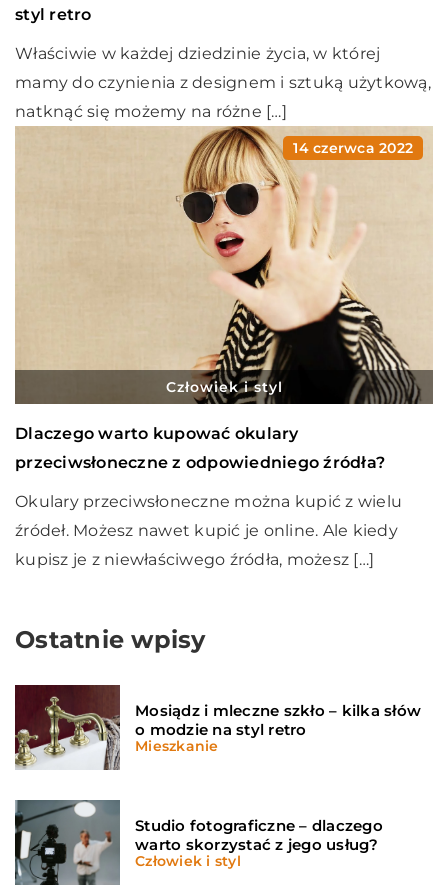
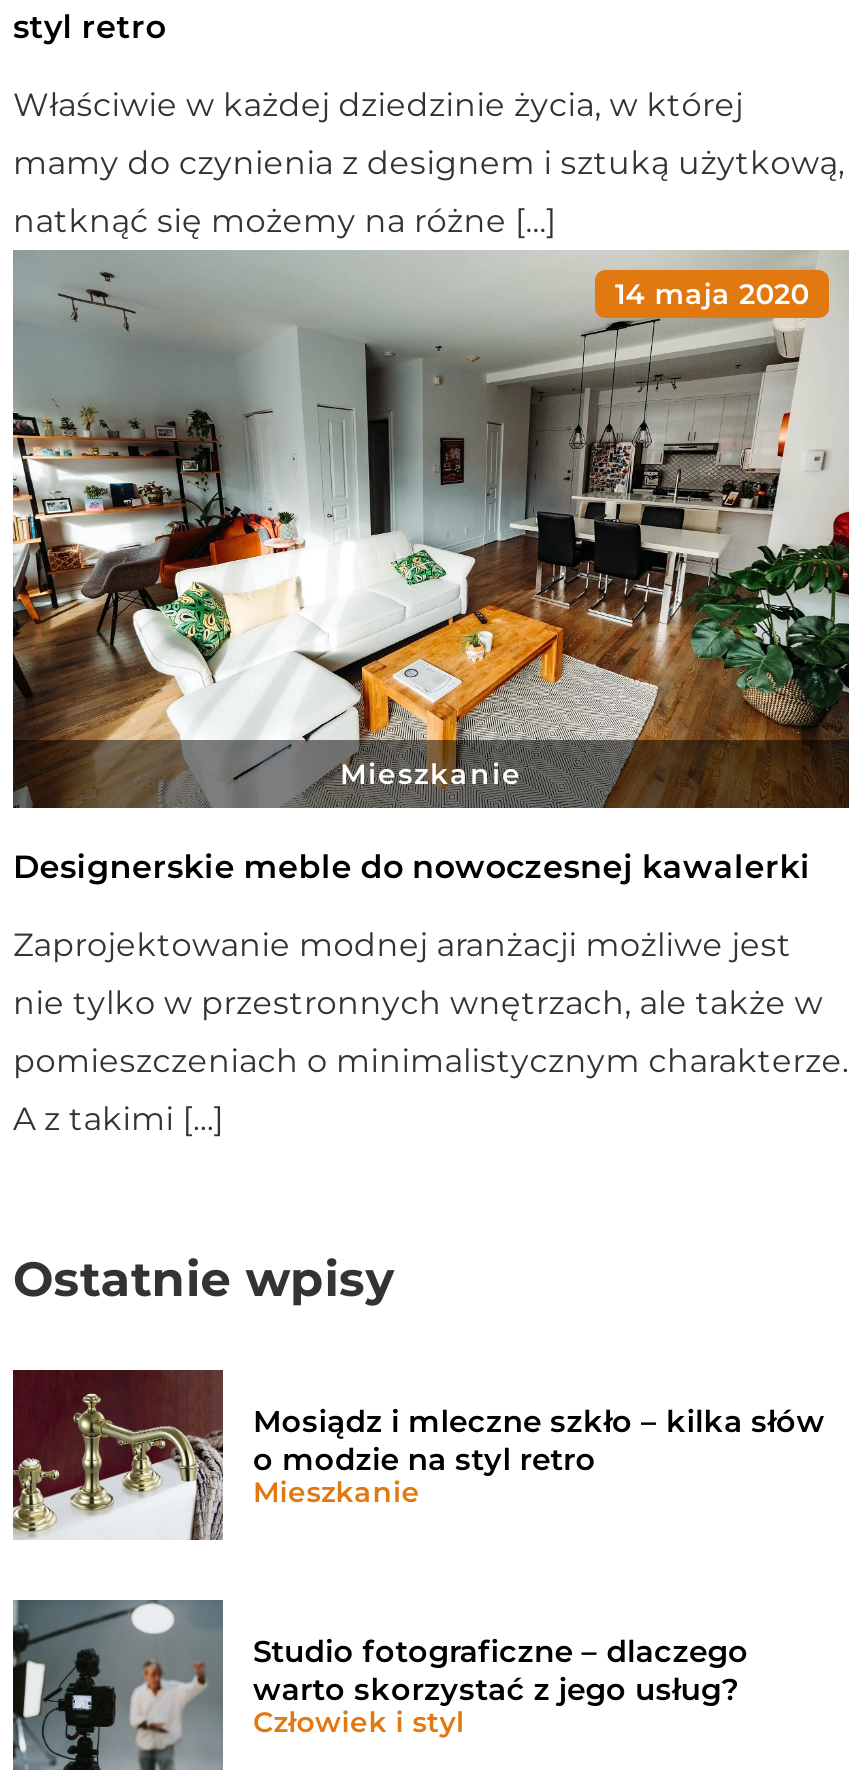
- [image]
- 14 czerwca 2022
+ [image]
+ 14 maja 2020

- Człowiek i styl
+ Mieszkanie

- Dlaczego warto kupować okulary
+ Designerskie meble do nowoczesnej kawalerki

- przeciwsłoneczne z odpowiedniego źródła?
+ Zaprojektowanie modnej aranżacji możliwe jest

- Okulary przeciwsłoneczne można kupić z wielu
+ nie tylko w przestronnych wnętrzach, ale także w

- źródeł. Możesz nawet kupić je online. Ale kiedy
+ pomieszczeniach o minimalistycznym charakterze.

- kupisz je z niewłaściwego źródła, możesz […]
+ A z takimi […]
